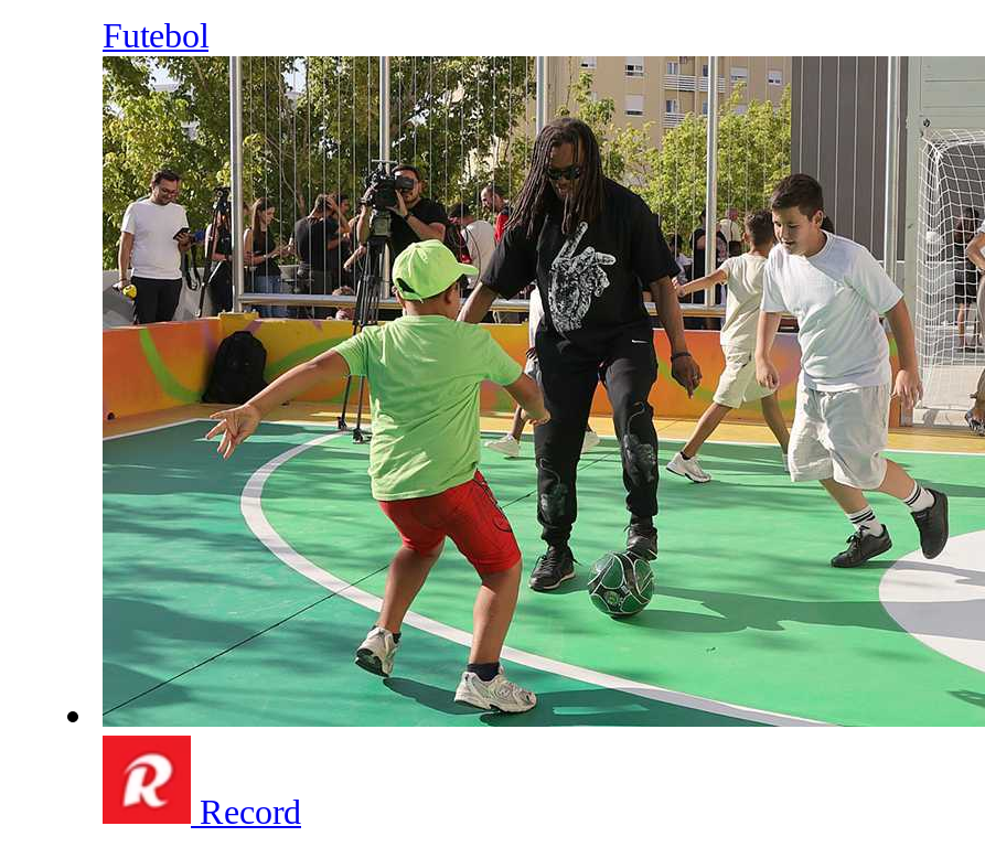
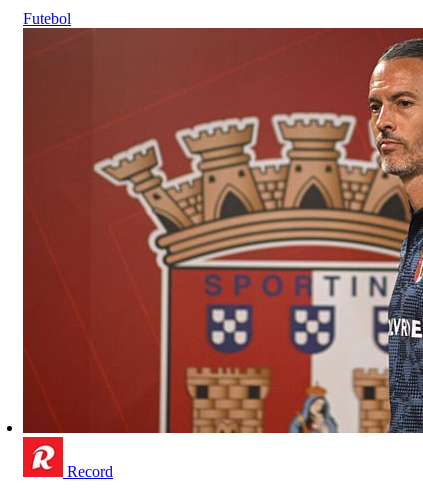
- [image]
+ [image]
